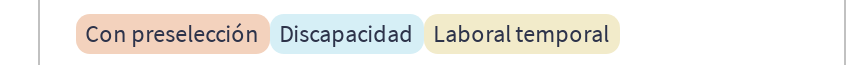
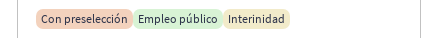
- Discapacidad
- Laboral temporal
+ Empleo público
+ Interinidad
